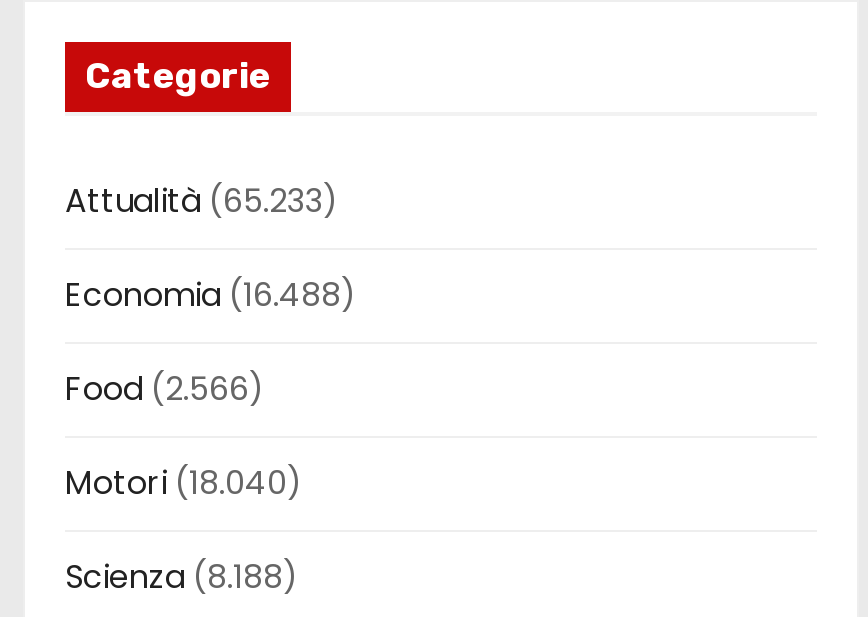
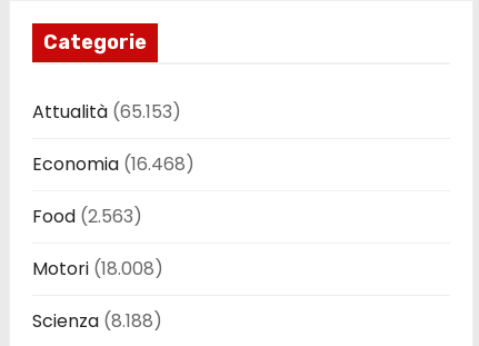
- Attualità (65.233)
+ Attualità (65.153)

- Economia (16.488)
+ Economia (16.468)

- Food (2.566)
+ Food (2.563)

- Motori (18.040)
+ Motori (18.008)
